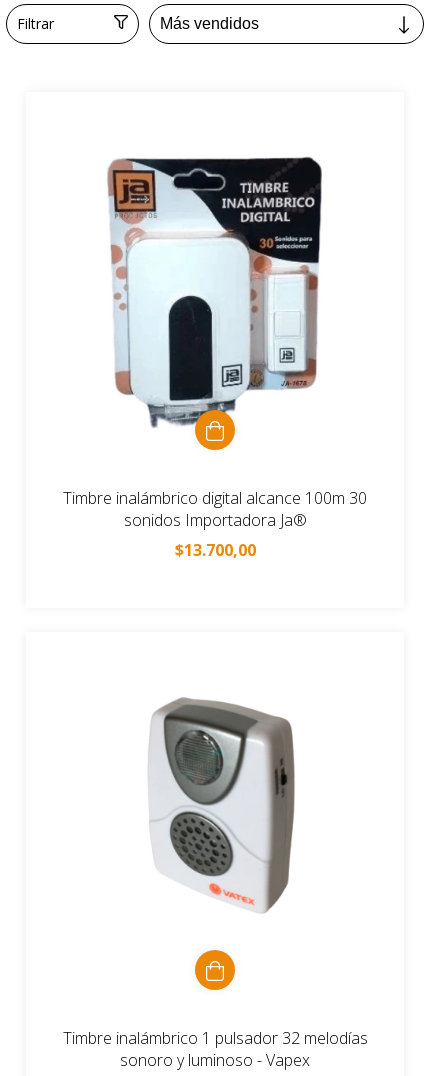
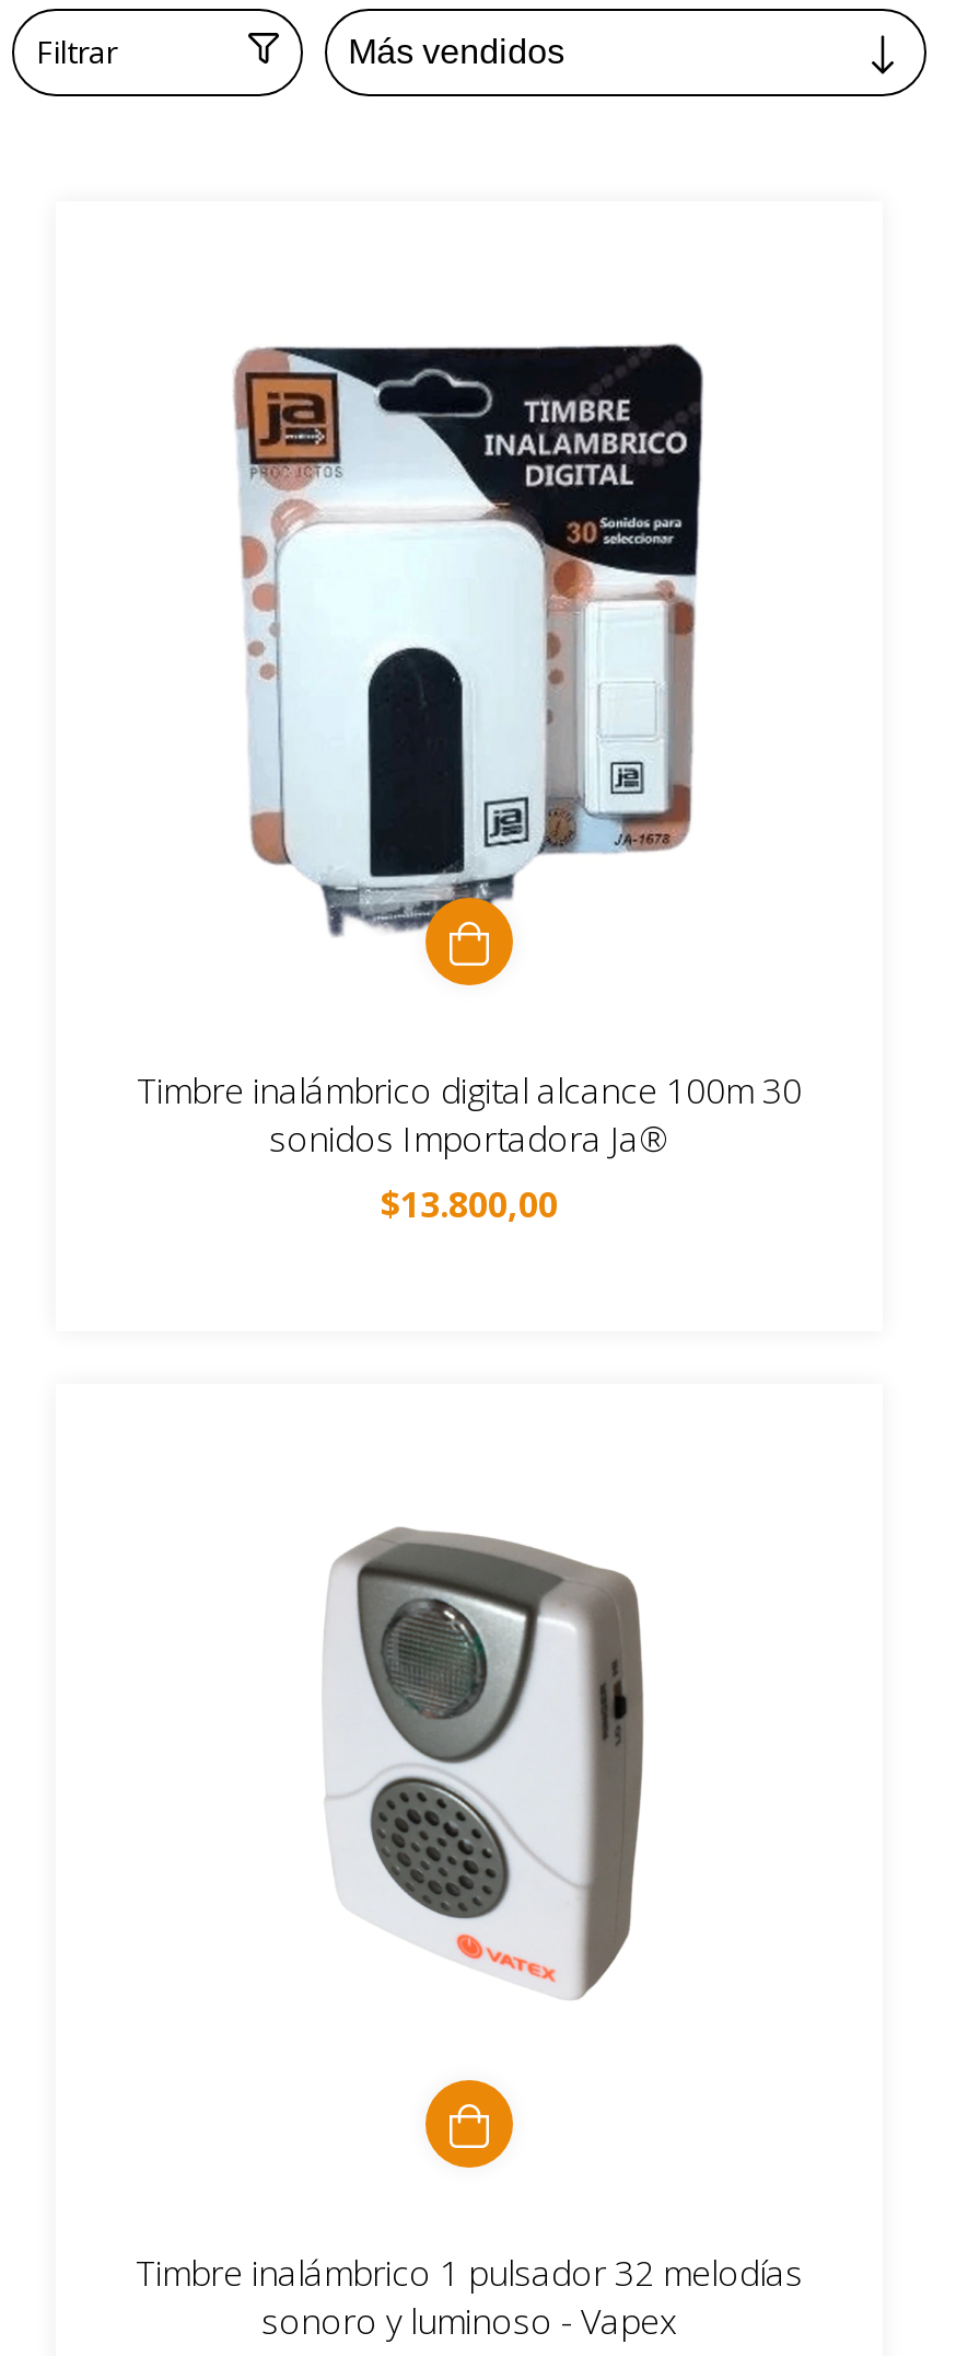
- $13.700,00
+ $13.800,00
